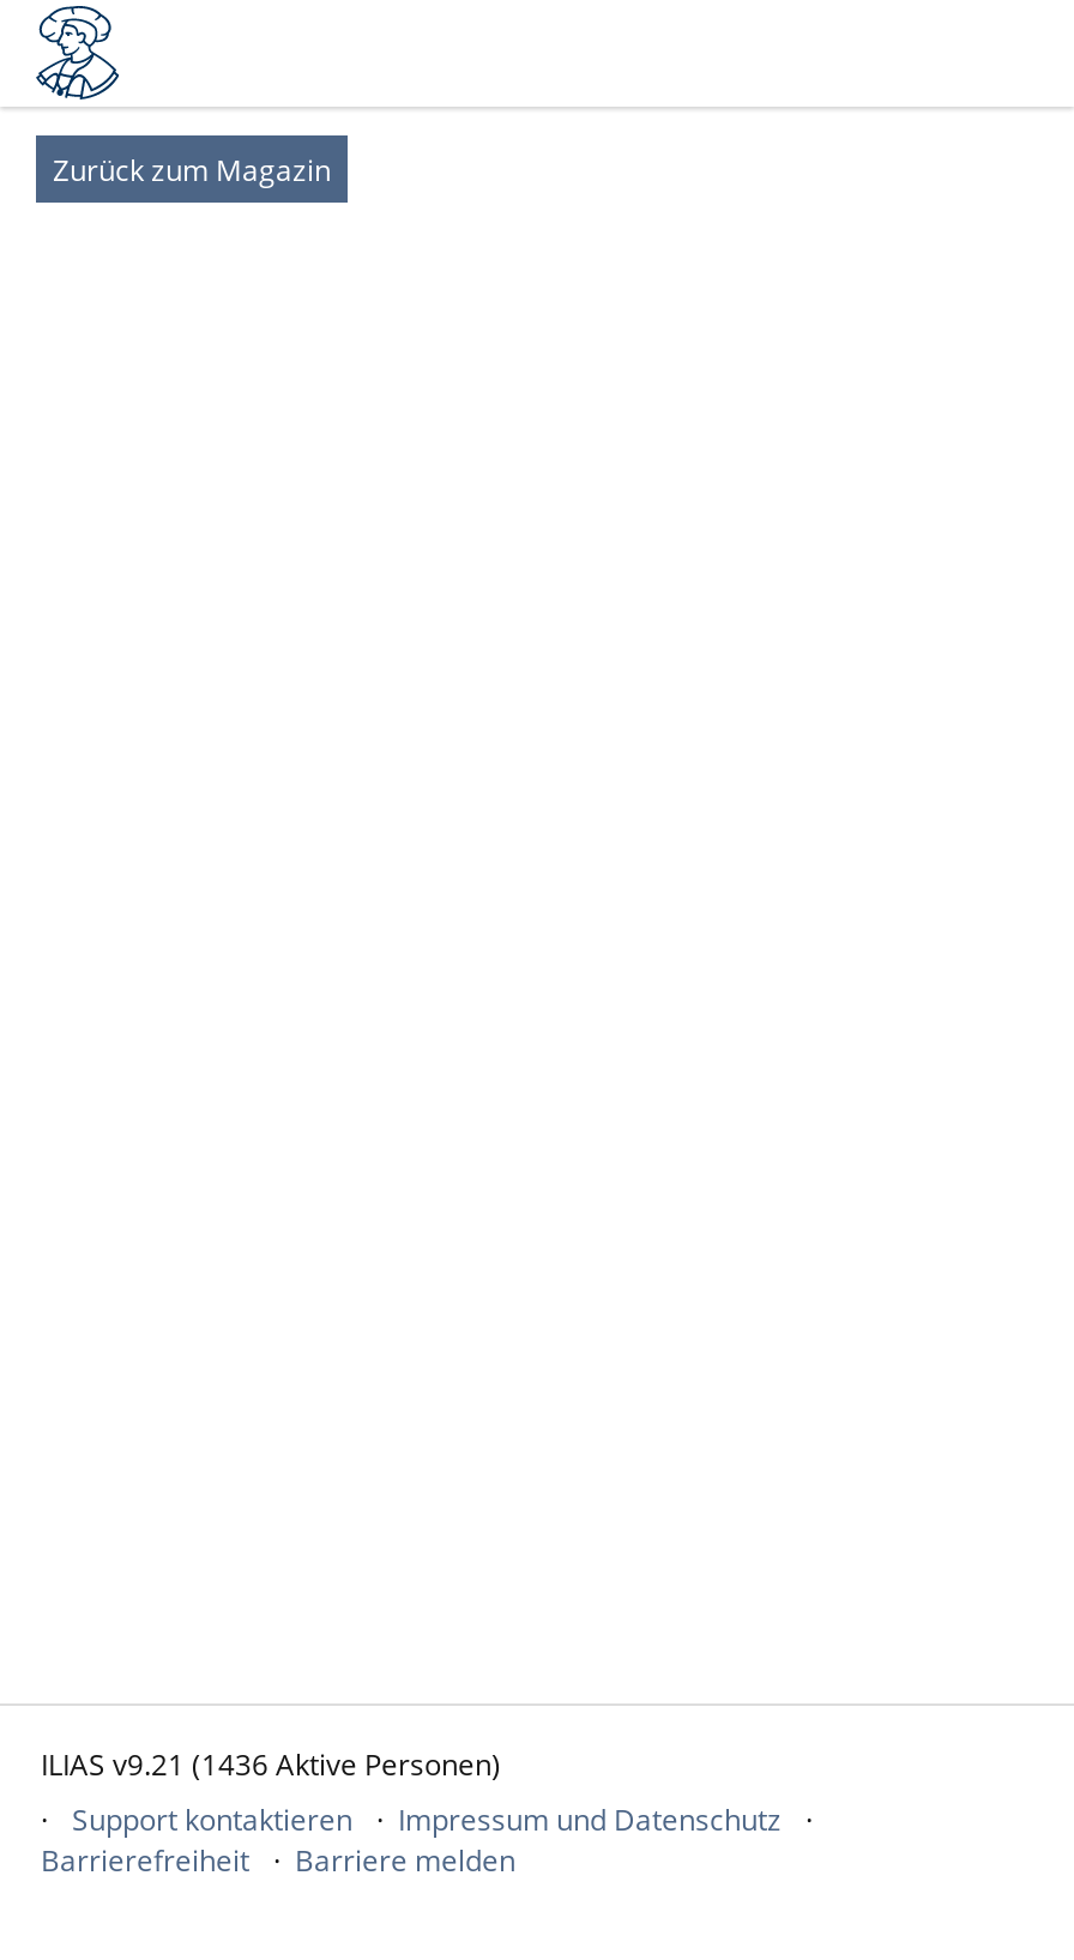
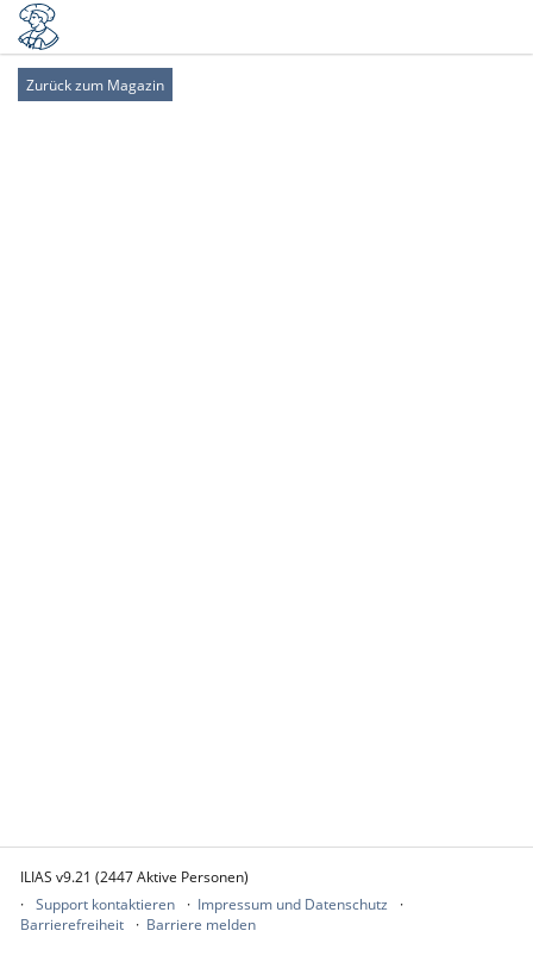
- ILIAS v9.21 (1436 Aktive Personen)
+ ILIAS v9.21 (2447 Aktive Personen)
